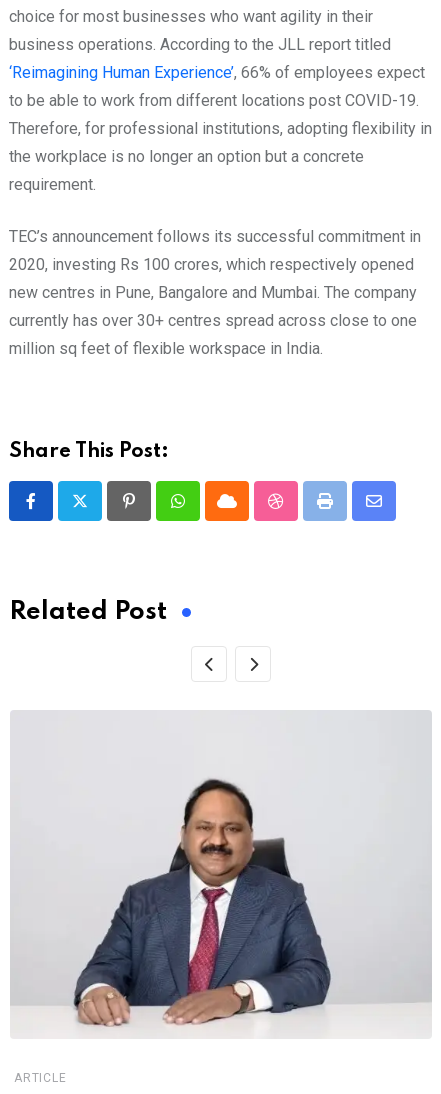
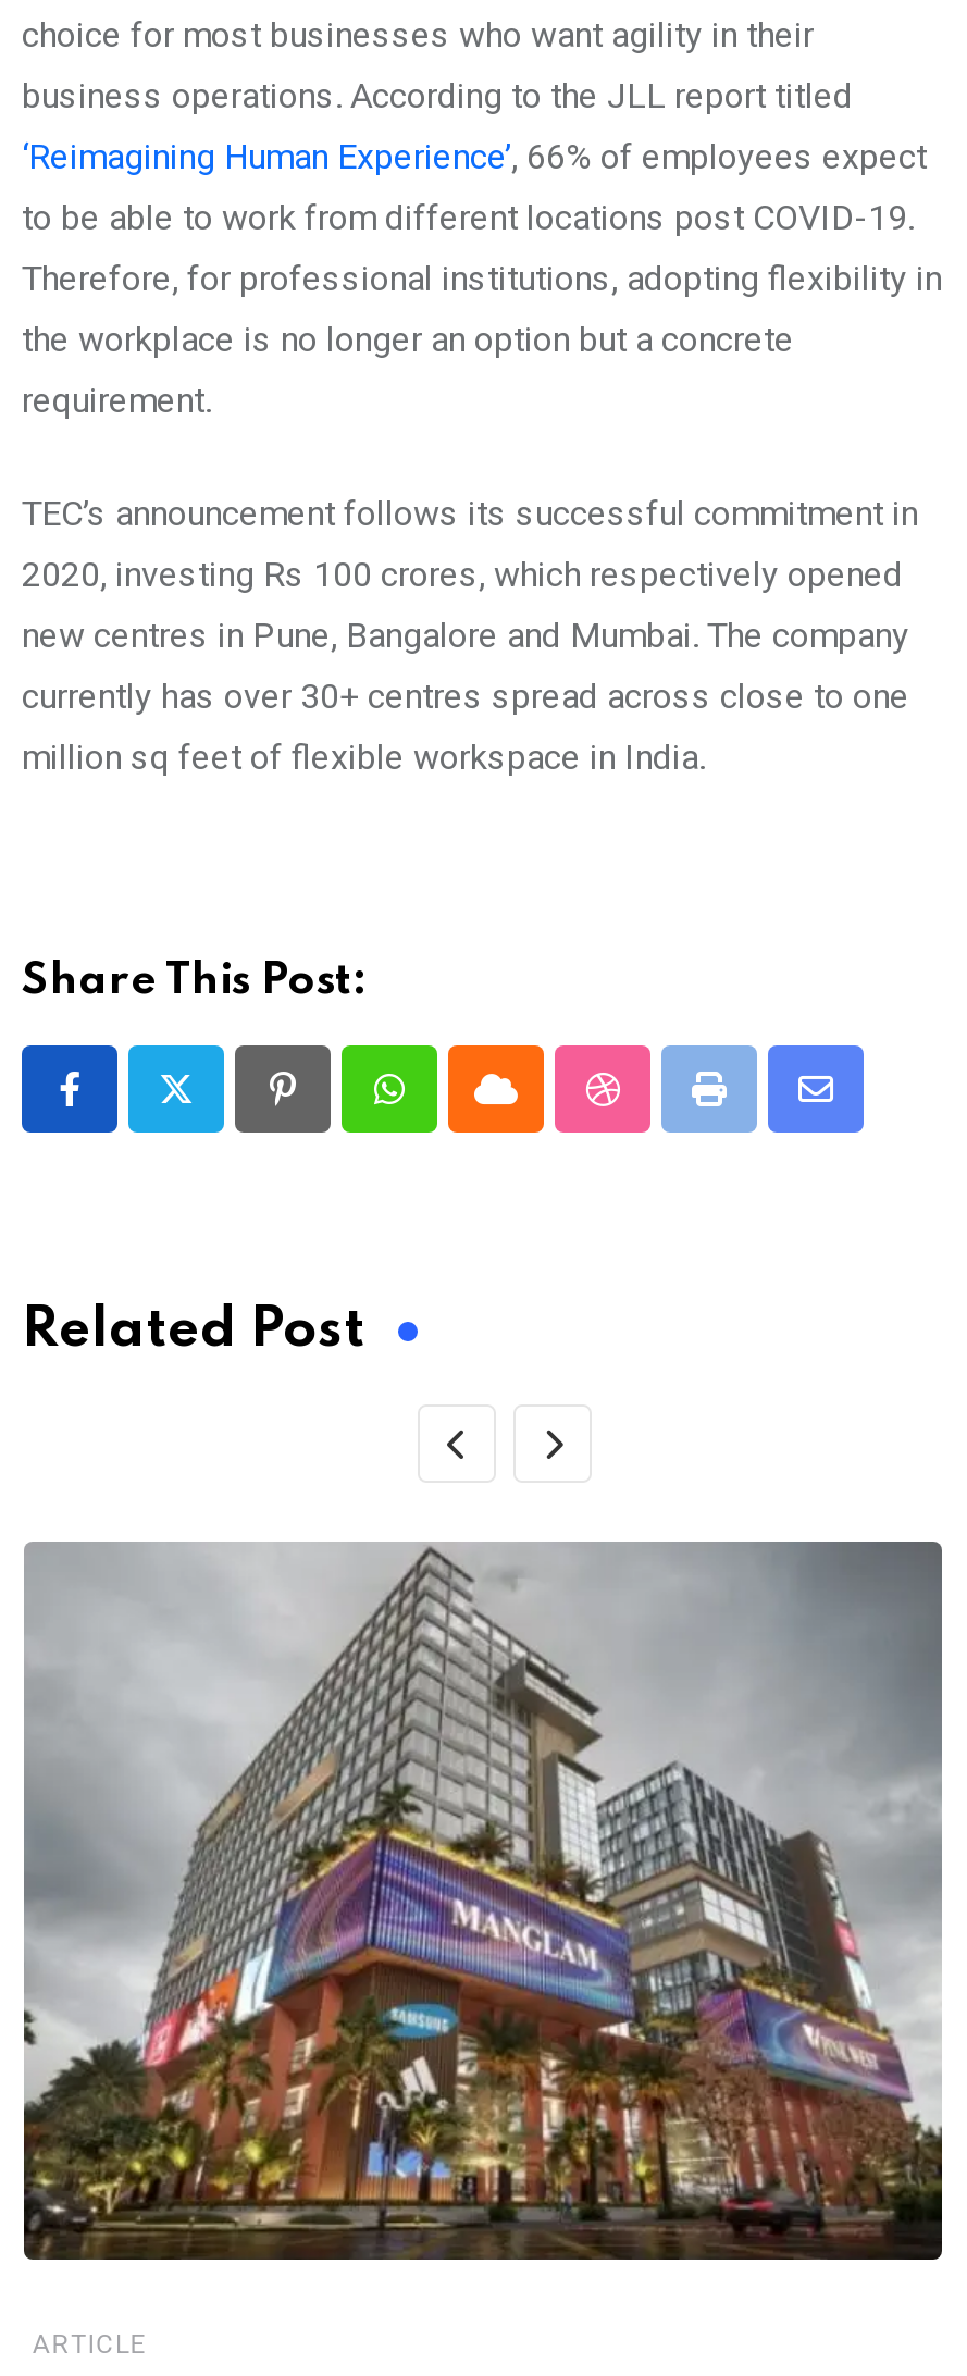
- [image]
+ [image]
